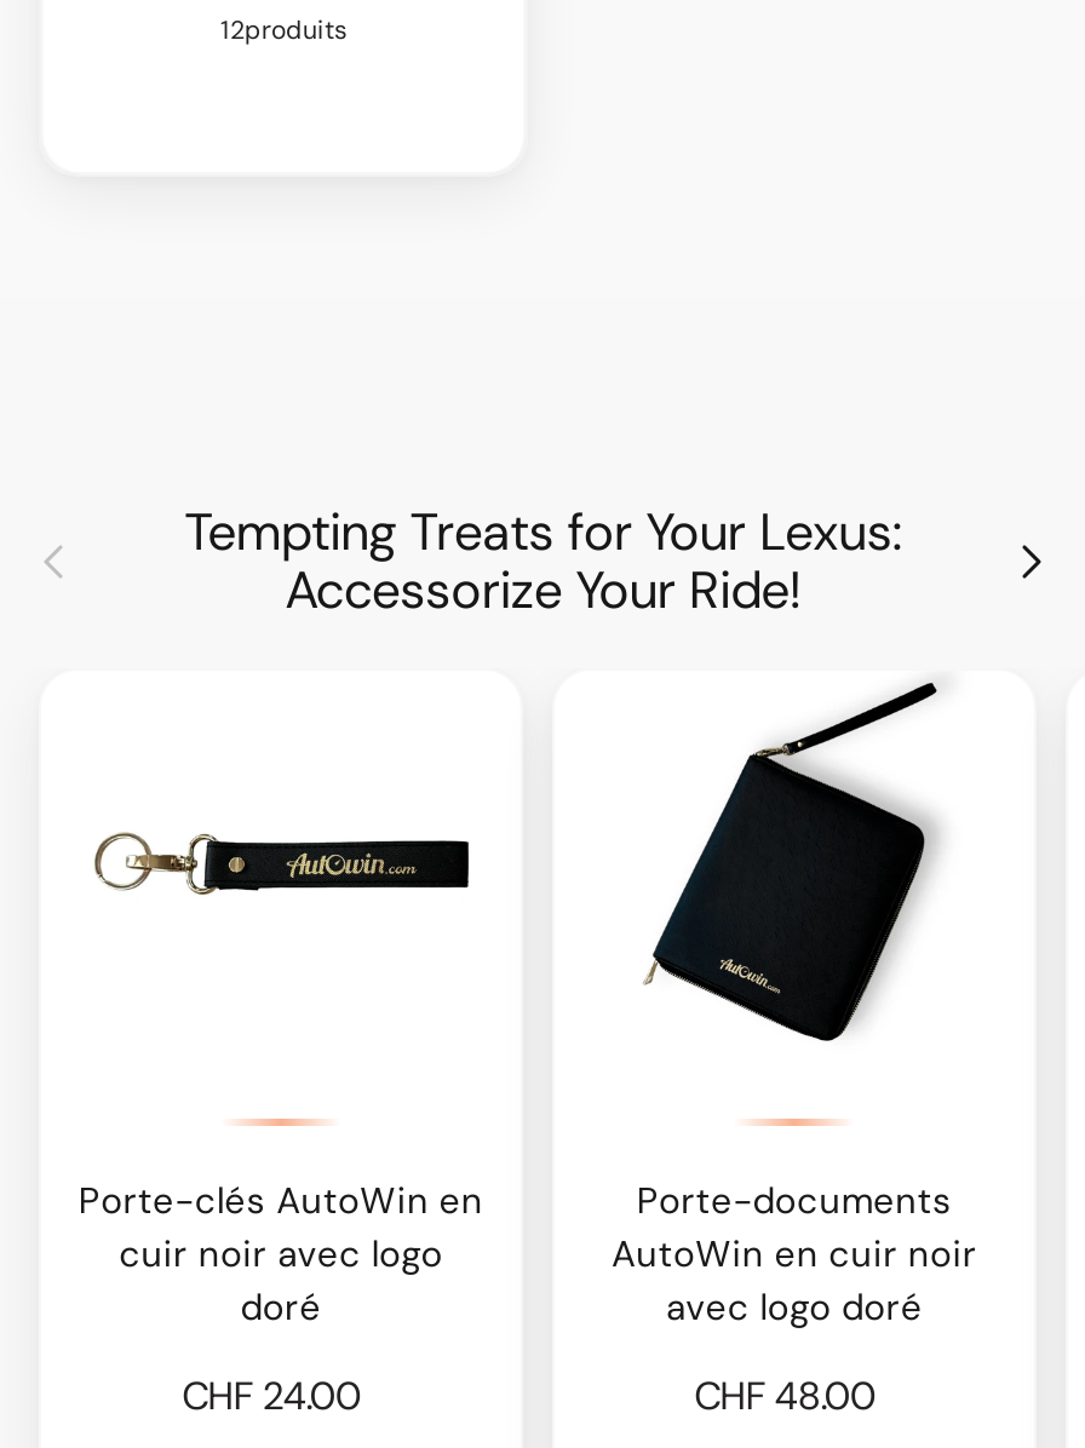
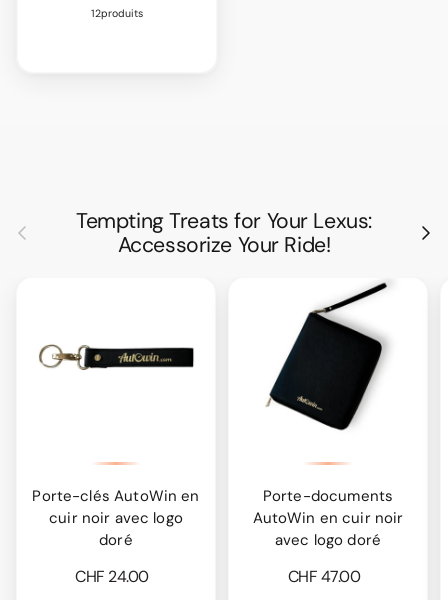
- CHF 48.00
+ CHF 47.00
